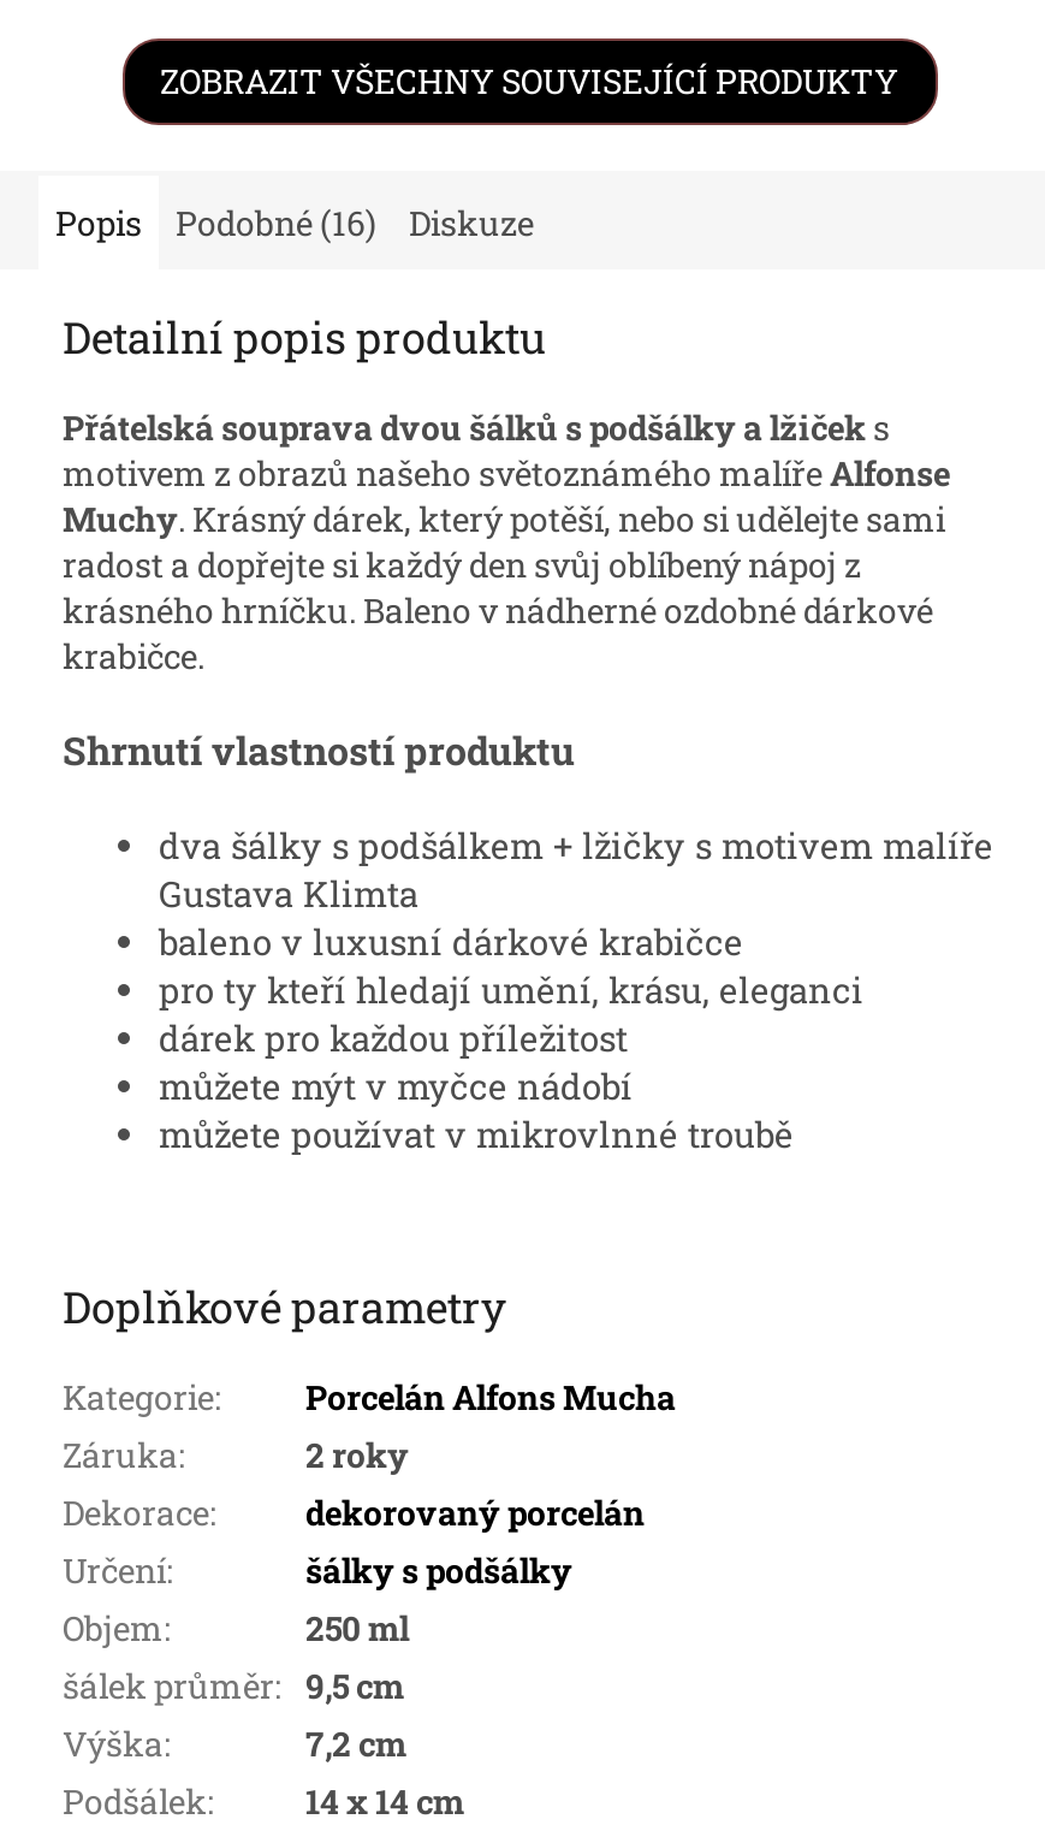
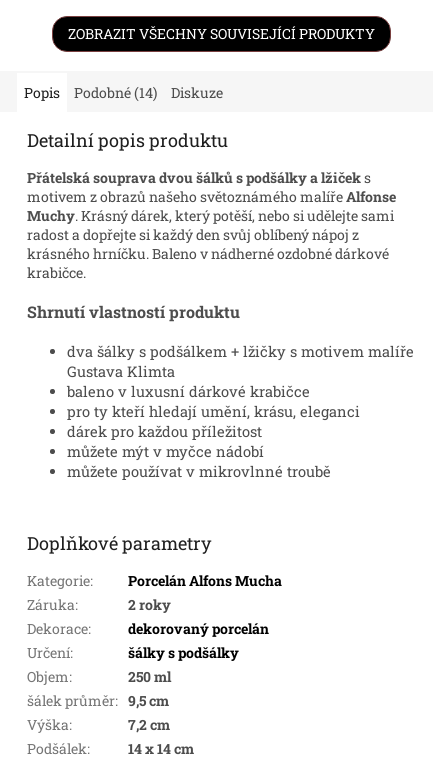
- Popis Podobné (16) Diskuze
+ Popis Podobné (14) Diskuze
